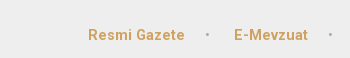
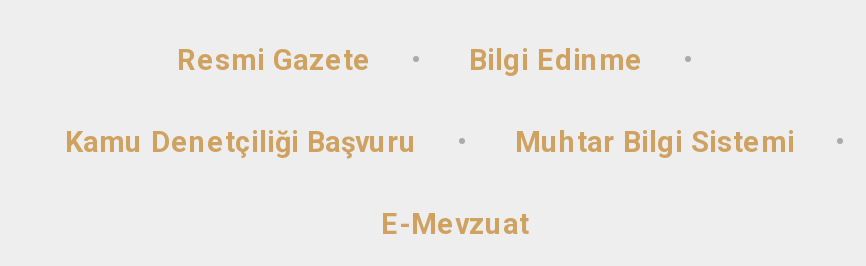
+ Bilgi Edinme
+ Kamu Denetçiliği Başvuru
+ Muhtar Bilgi Sistemi
